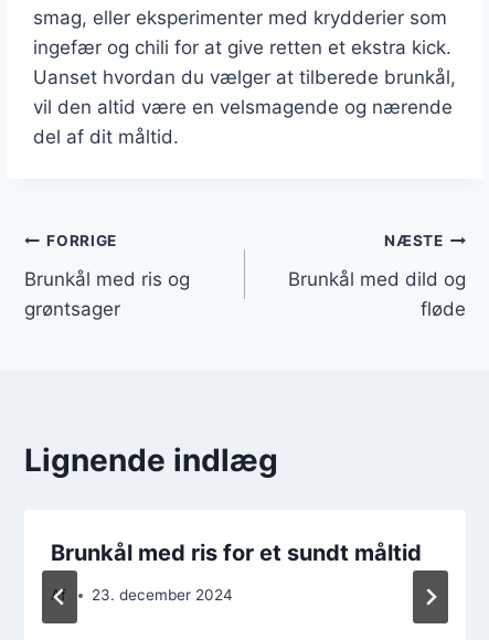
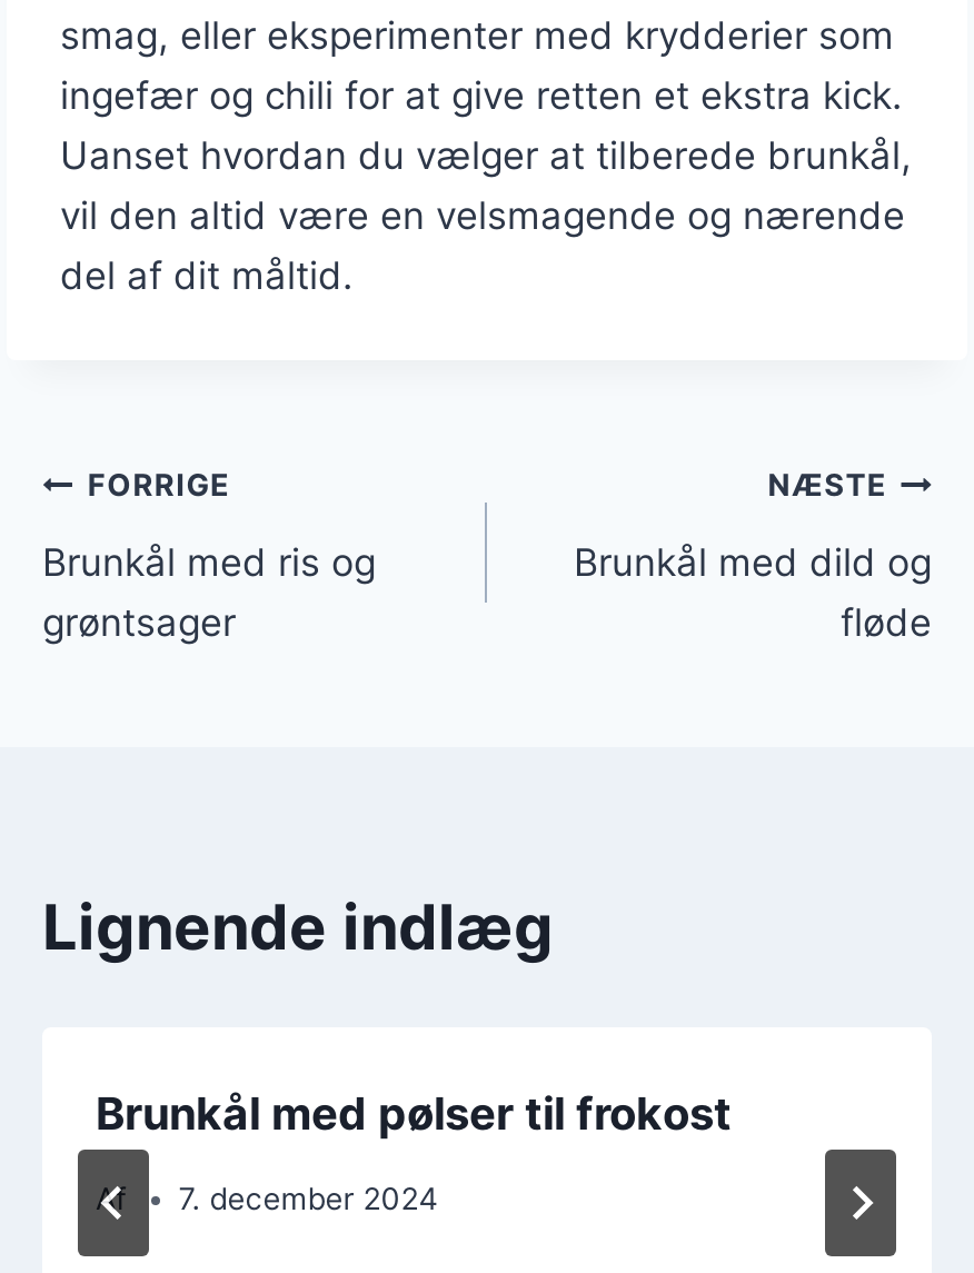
- Brunkål med ris for et sundt måltid
+ Brunkål med pølser til frokost

- 23. december 2024
+ 7. december 2024
